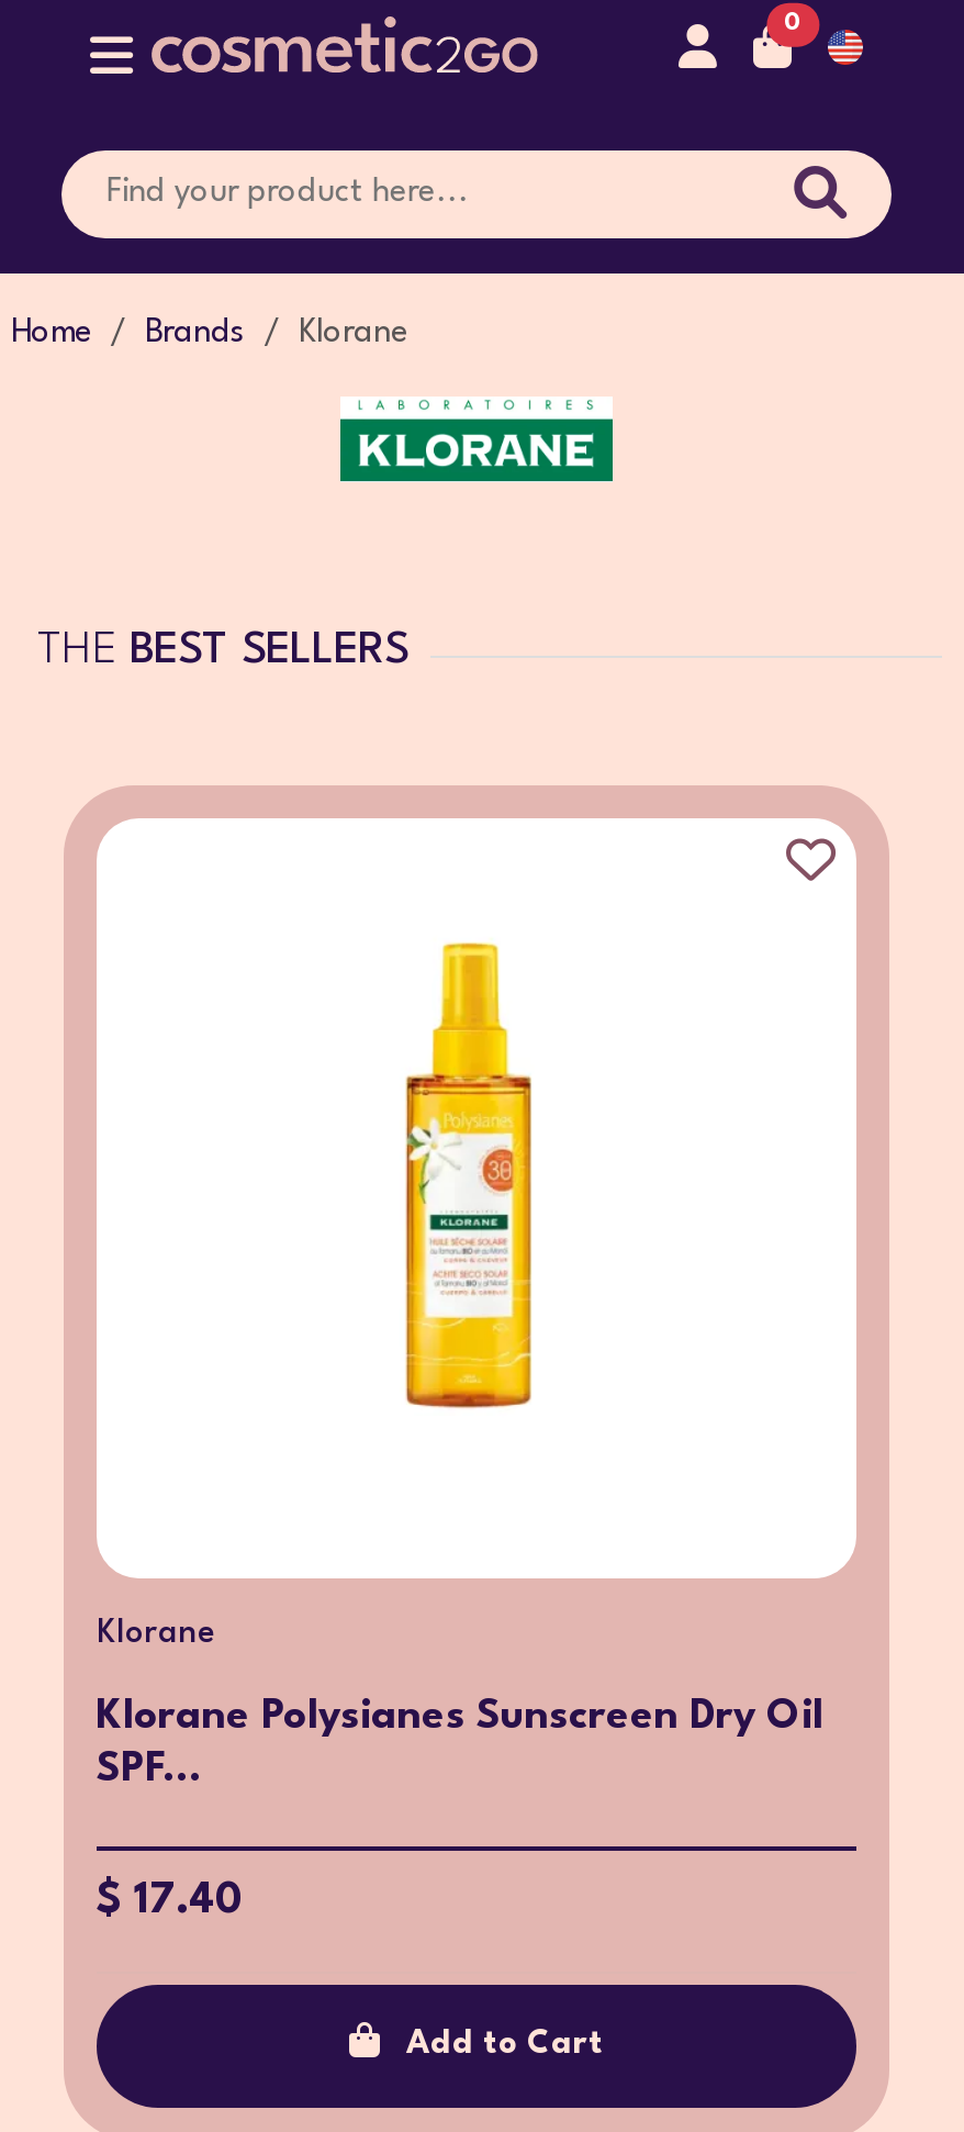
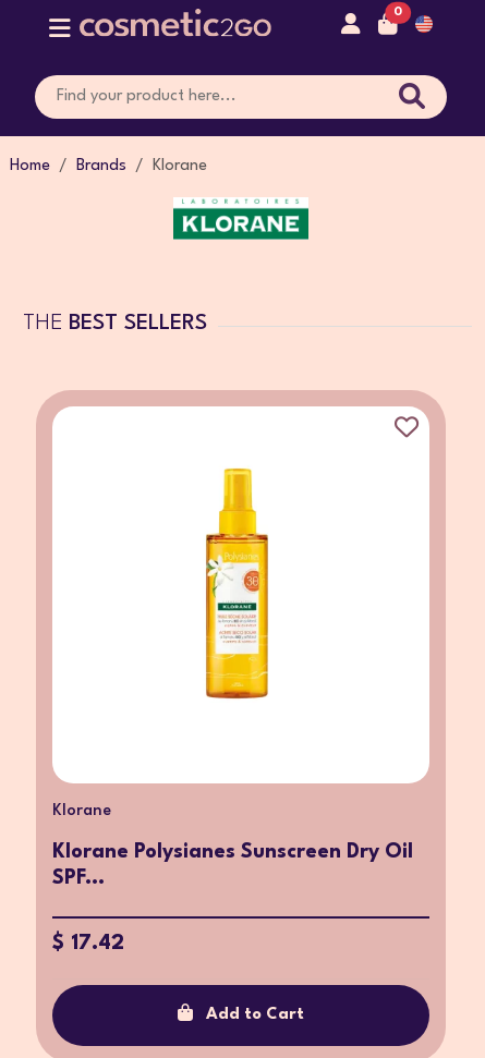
- $ 17.40
+ $ 17.42
